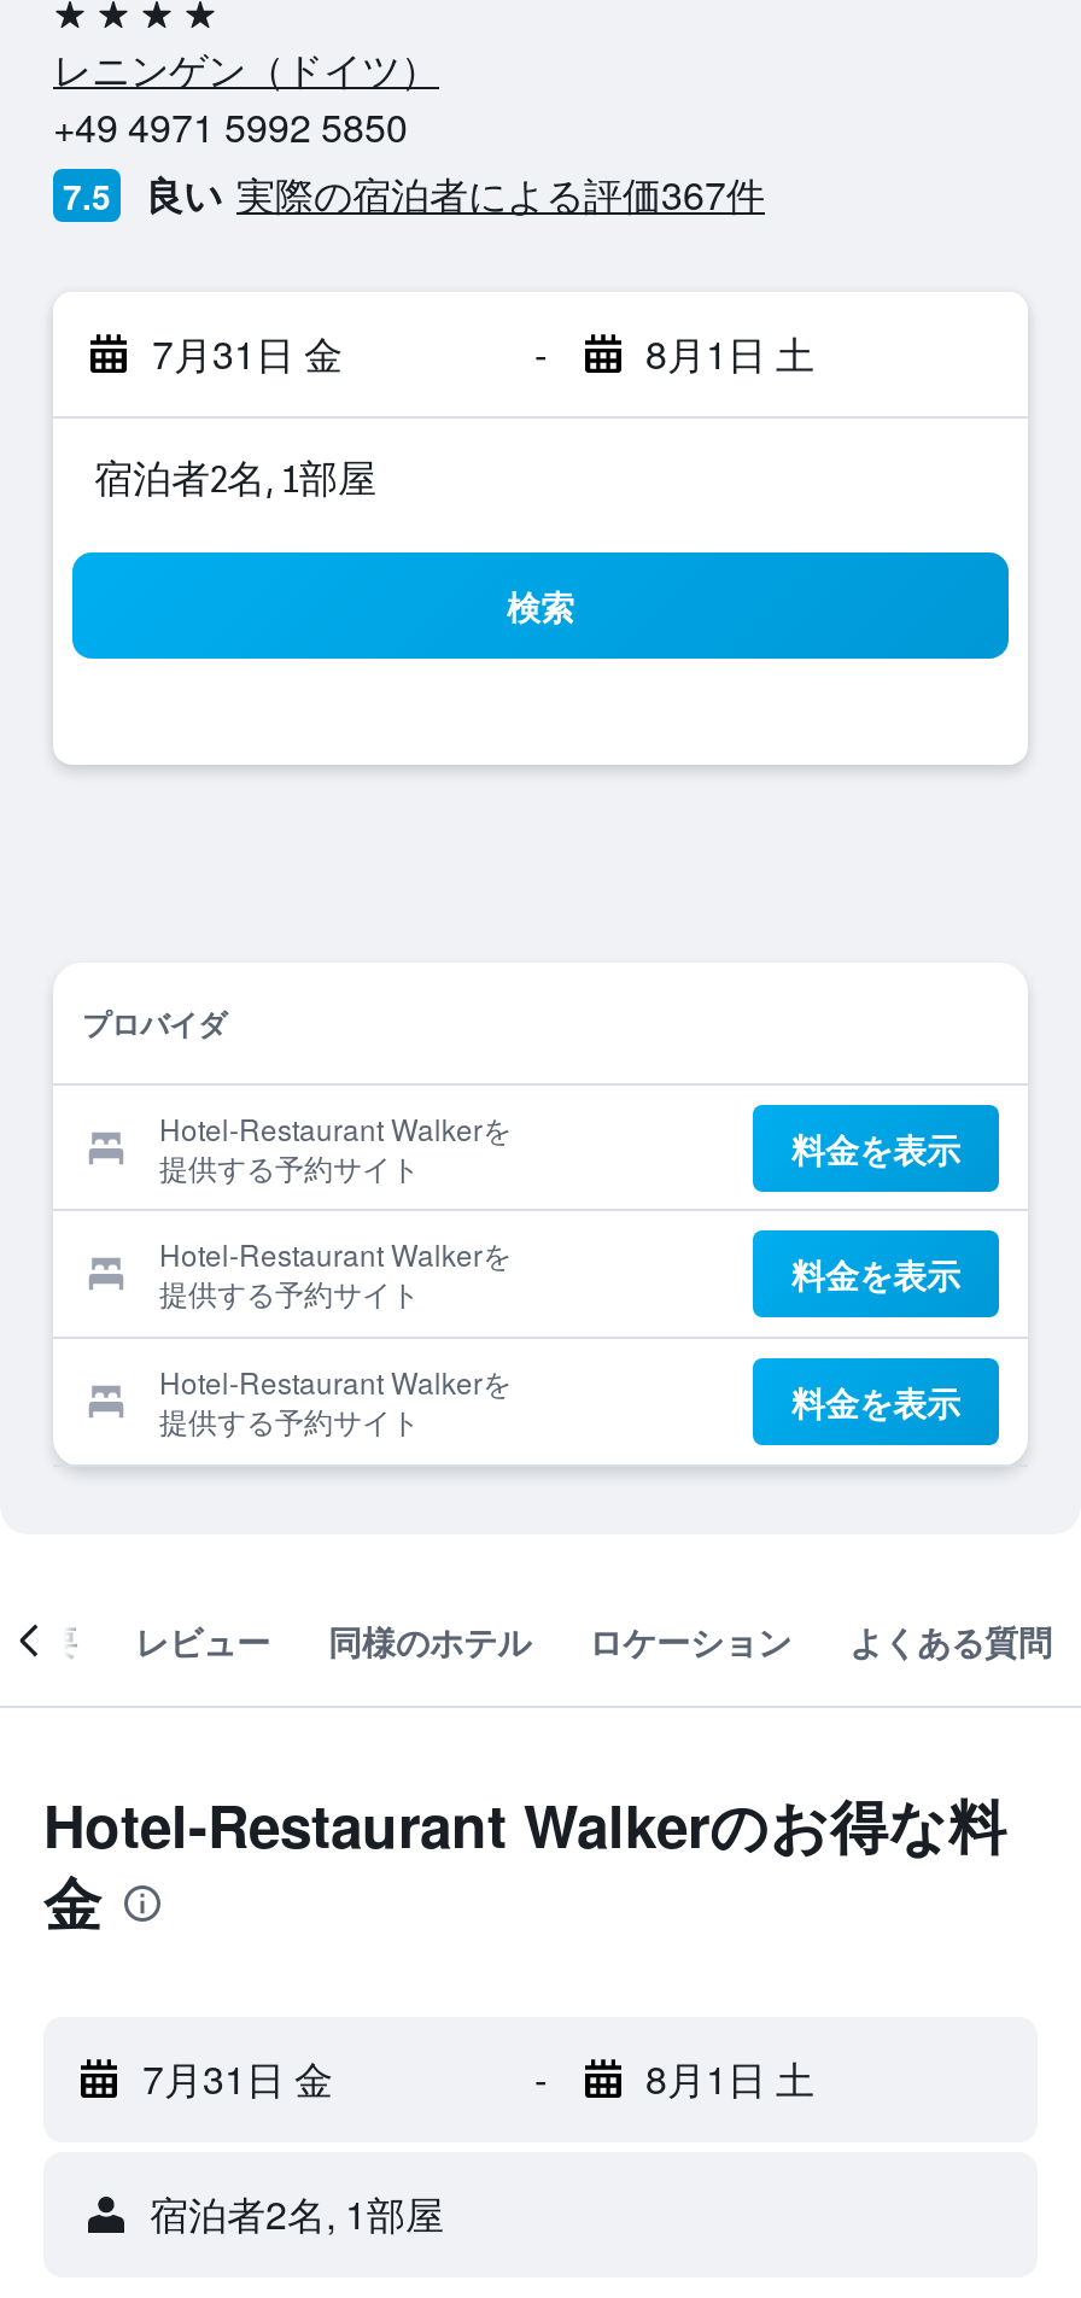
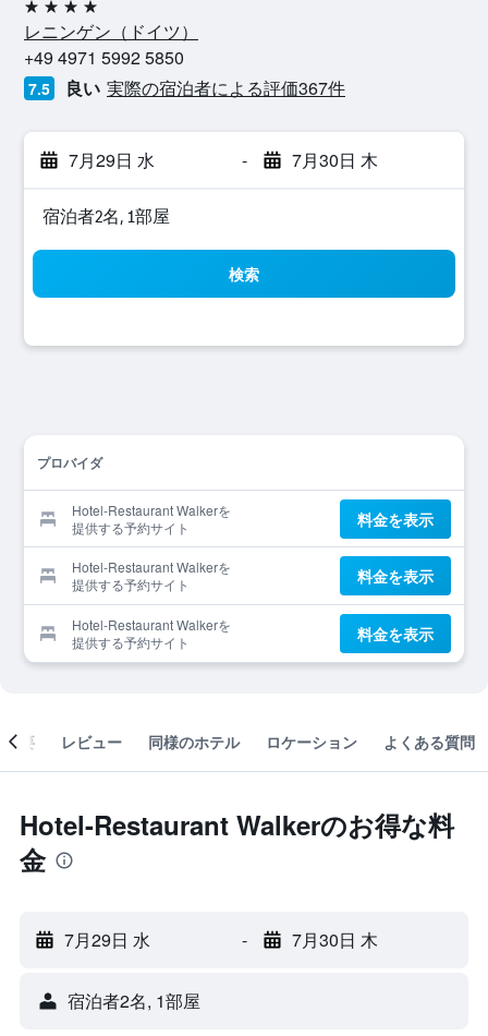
- 7月31日 金
+ 7月29日 水

- 8月1日 土
+ 7月30日 木

- 7月31日 金
+ 7月29日 水

- 8月1日 土
+ 7月30日 木
